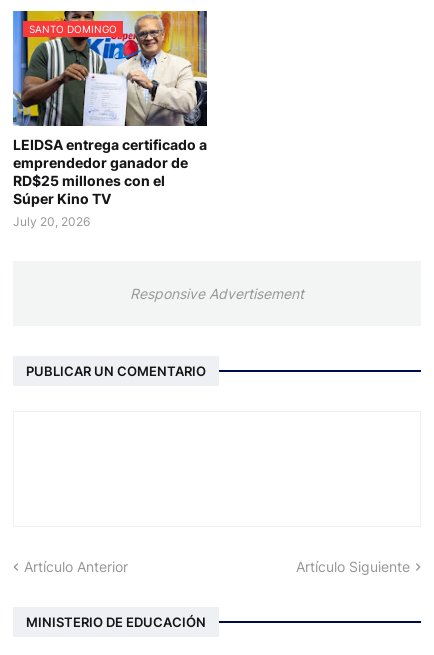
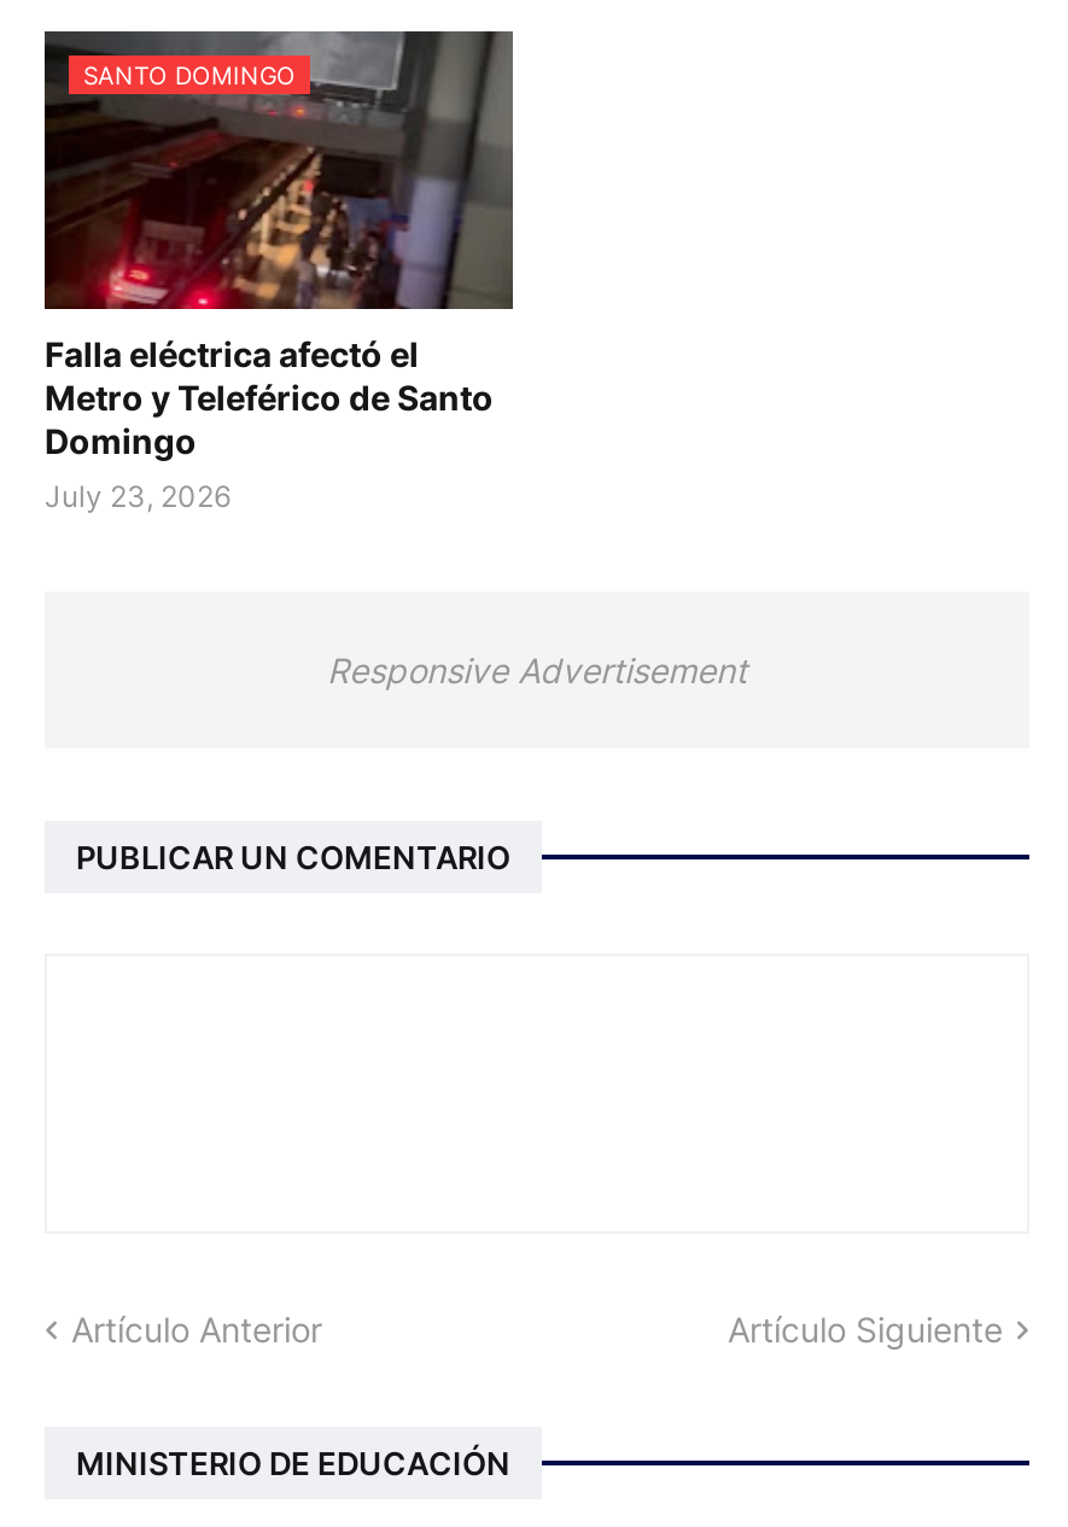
- [image]
- LEIDSA entrega certificado a
- emprendedor ganador de
- RD$25 millones con el
- Súper Kino TV
- July 20, 2026
+ [image]
+ Falla eléctrica afectó el
+ Metro y Teleférico de Santo
+ Domingo
+ July 23, 2026
